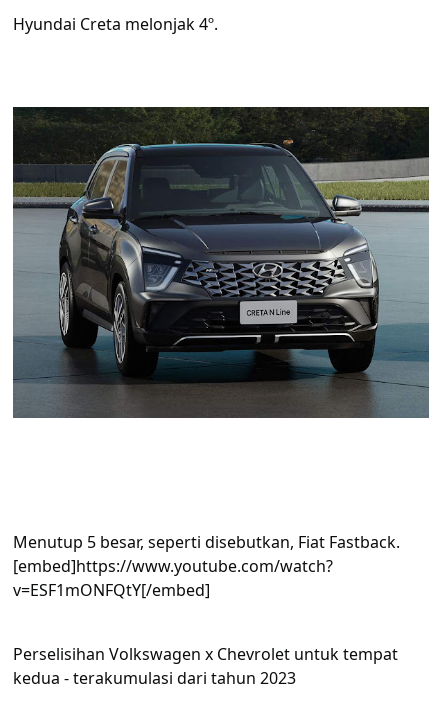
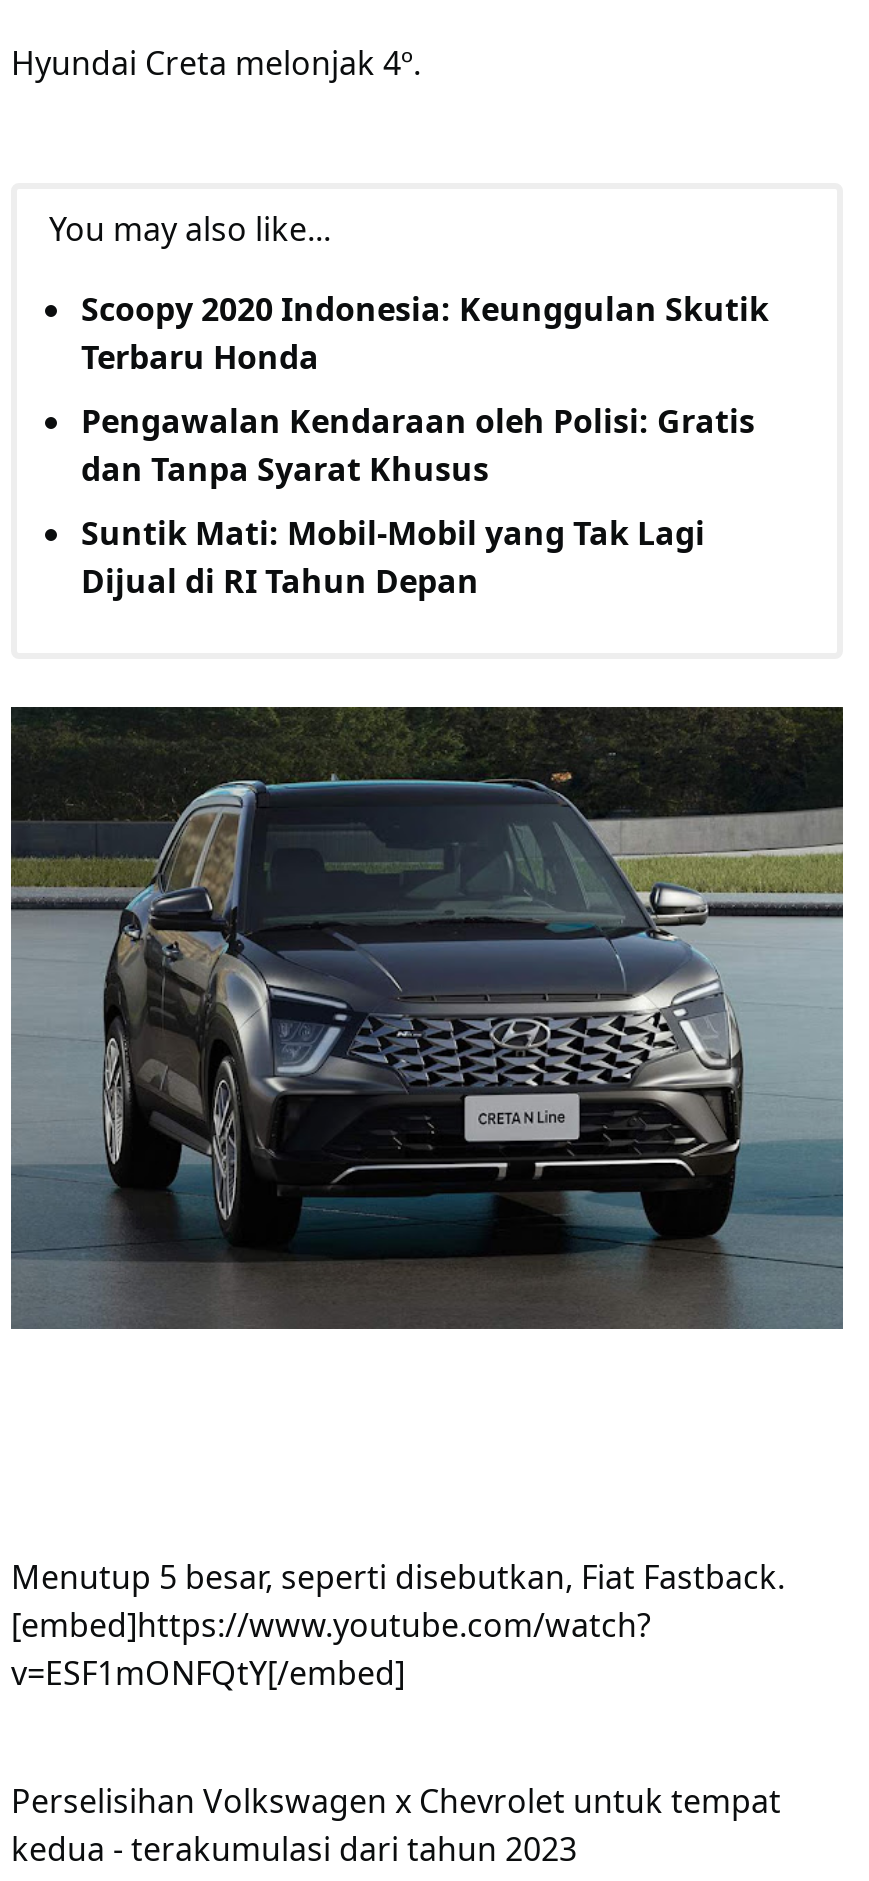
+ You may also like...
+ Scoopy 2020 Indonesia: Keunggulan Skutik
+ Terbaru Honda
+ Pengawalan Kendaraan oleh Polisi: Gratis
+ dan Tanpa Syarat Khusus
+ Suntik Mati: Mobil-Mobil yang Tak Lagi
+ Dijual di RI Tahun Depan
